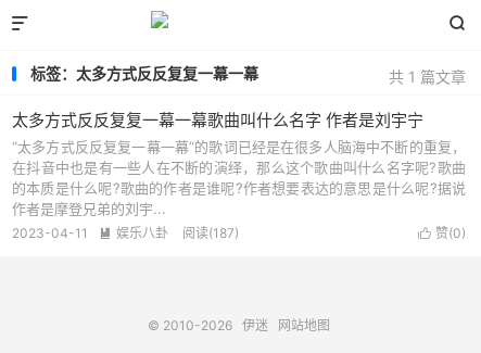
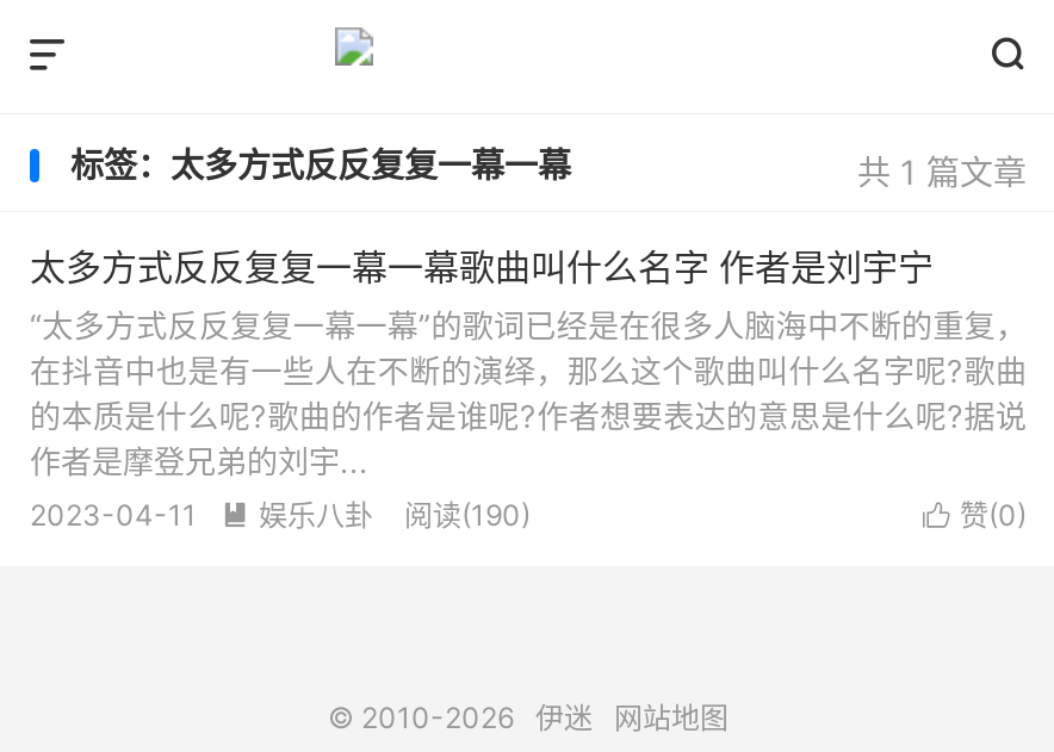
- 阅读(187)
+ 阅读(190)
